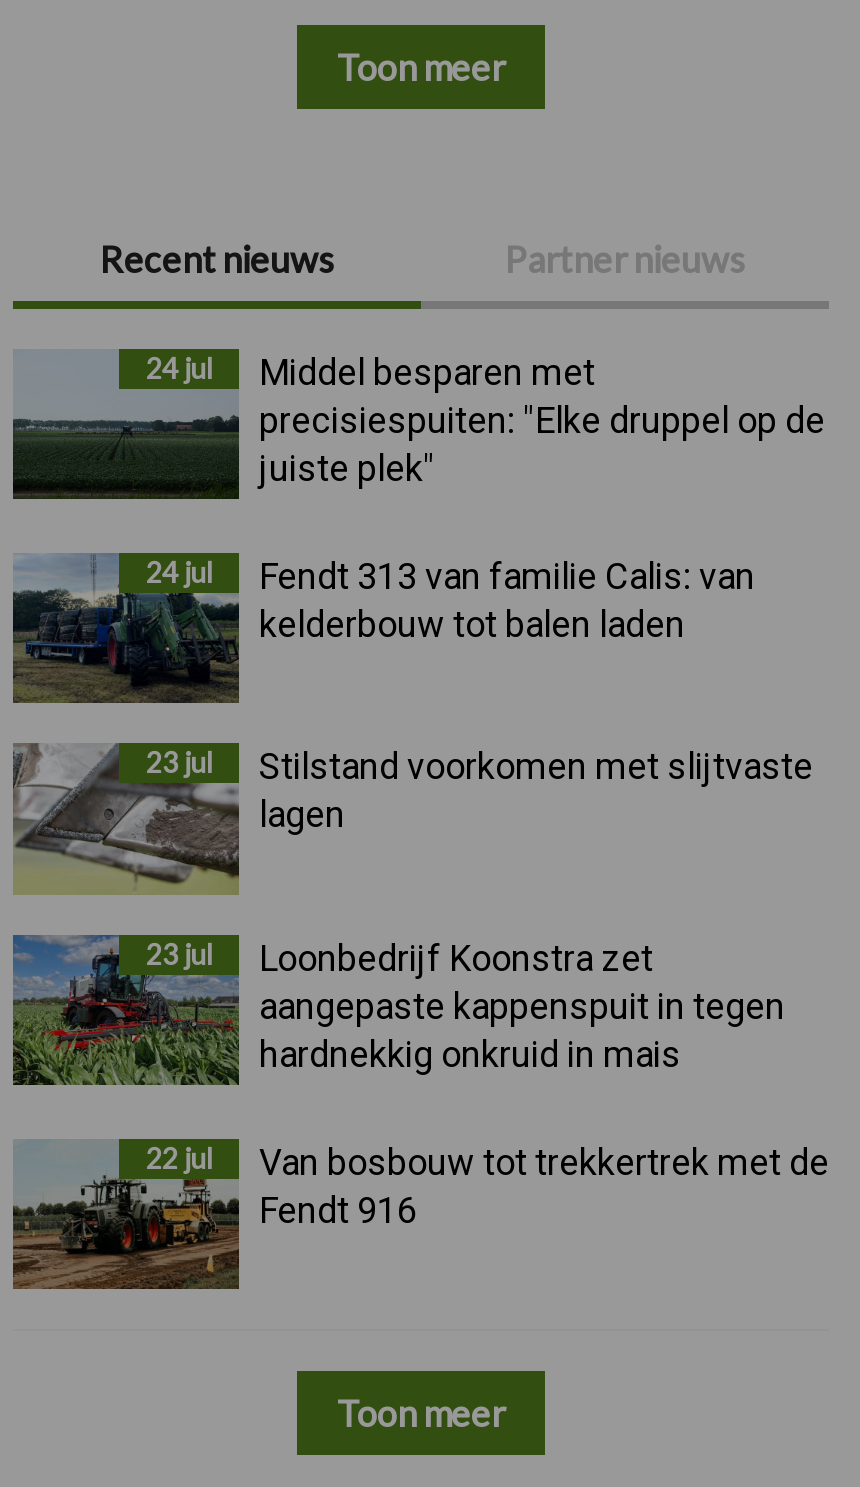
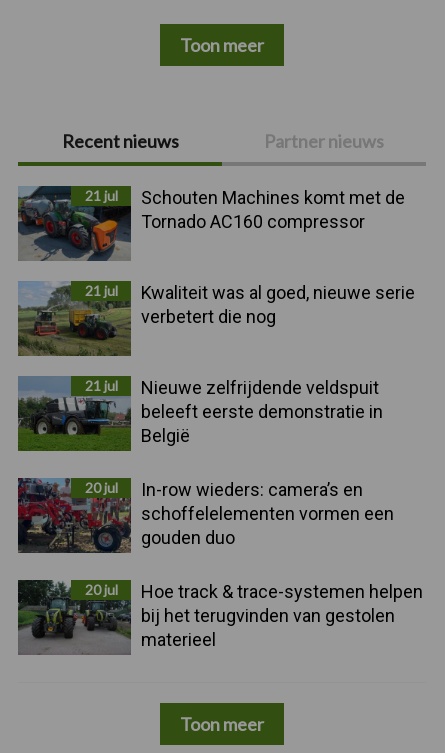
- [image]
- 24 jul
- Middel besparen met
- precisiespuiten: "Elke druppel op de
- juiste plek"
+ [image]
+ 21 jul
+ Schouten Machines komt met de
+ Tornado AC160 compressor

- [image]
- 24 jul
- Fendt 313 van familie Calis: van
- kelderbouw tot balen laden
+ [image]
+ 21 jul
+ Kwaliteit was al goed, nieuwe serie
+ verbetert die nog

- [image]
- 23 jul
- Stilstand voorkomen met slijtvaste
- lagen
+ [image]
+ 21 jul
+ Nieuwe zelfrijdende veldspuit
+ beleeft eerste demonstratie in
+ België

- [image]
- 23 jul
- Loonbedrijf Koonstra zet
- aangepaste kappenspuit in tegen
- hardnekkig onkruid in mais
+ [image]
+ 20 jul
+ In-row wieders: camera’s en
+ schoffelelementen vormen een
+ gouden duo

- [image]
- 22 jul
- Van bosbouw tot trekkertrek met de
- Fendt 916
+ [image]
+ 20 jul
+ Hoe track & trace-systemen helpen
+ bij het terugvinden van gestolen
+ materieel
